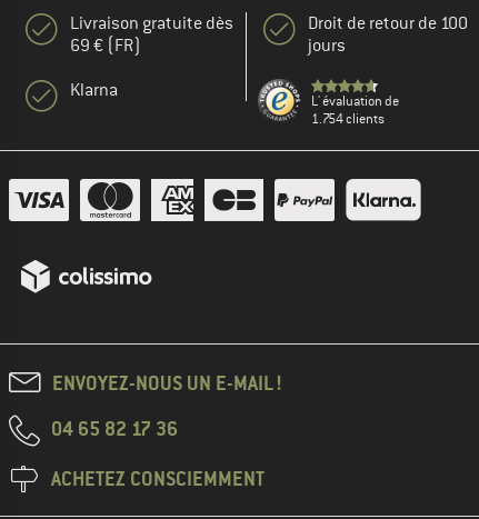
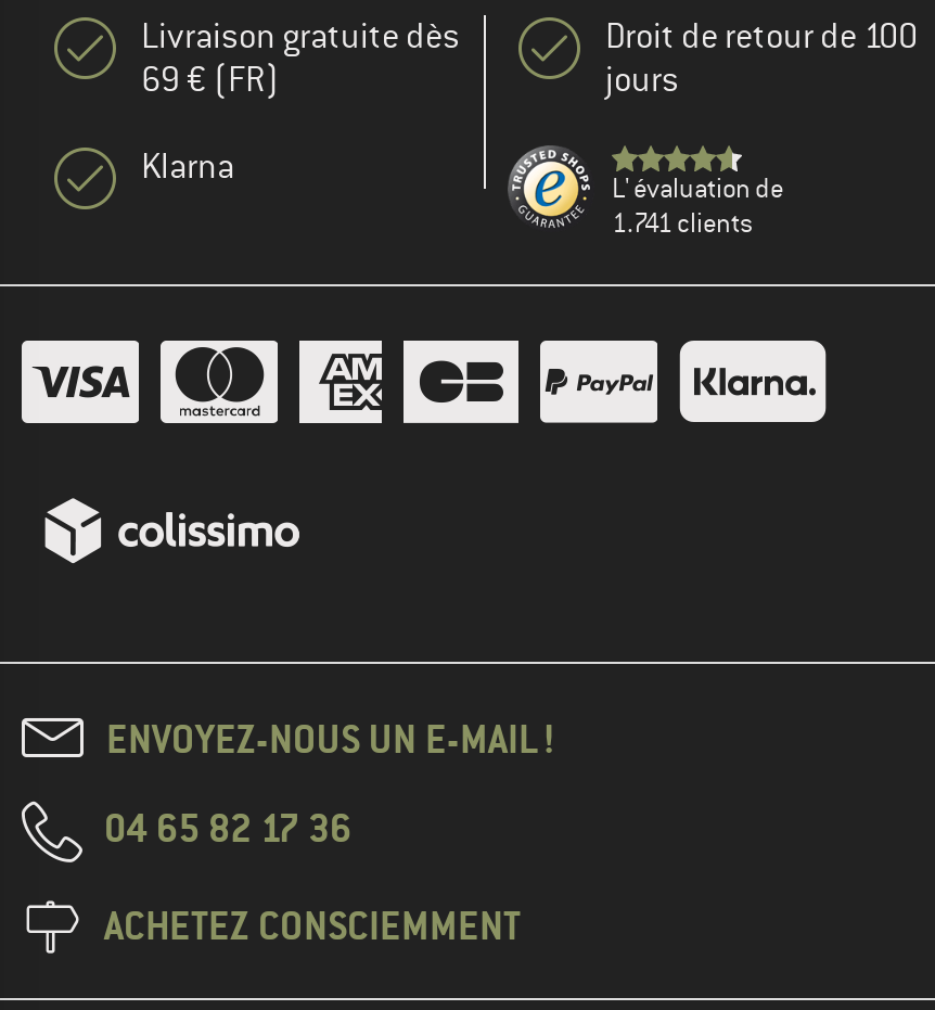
- 1.754 clients
+ 1.741 clients
